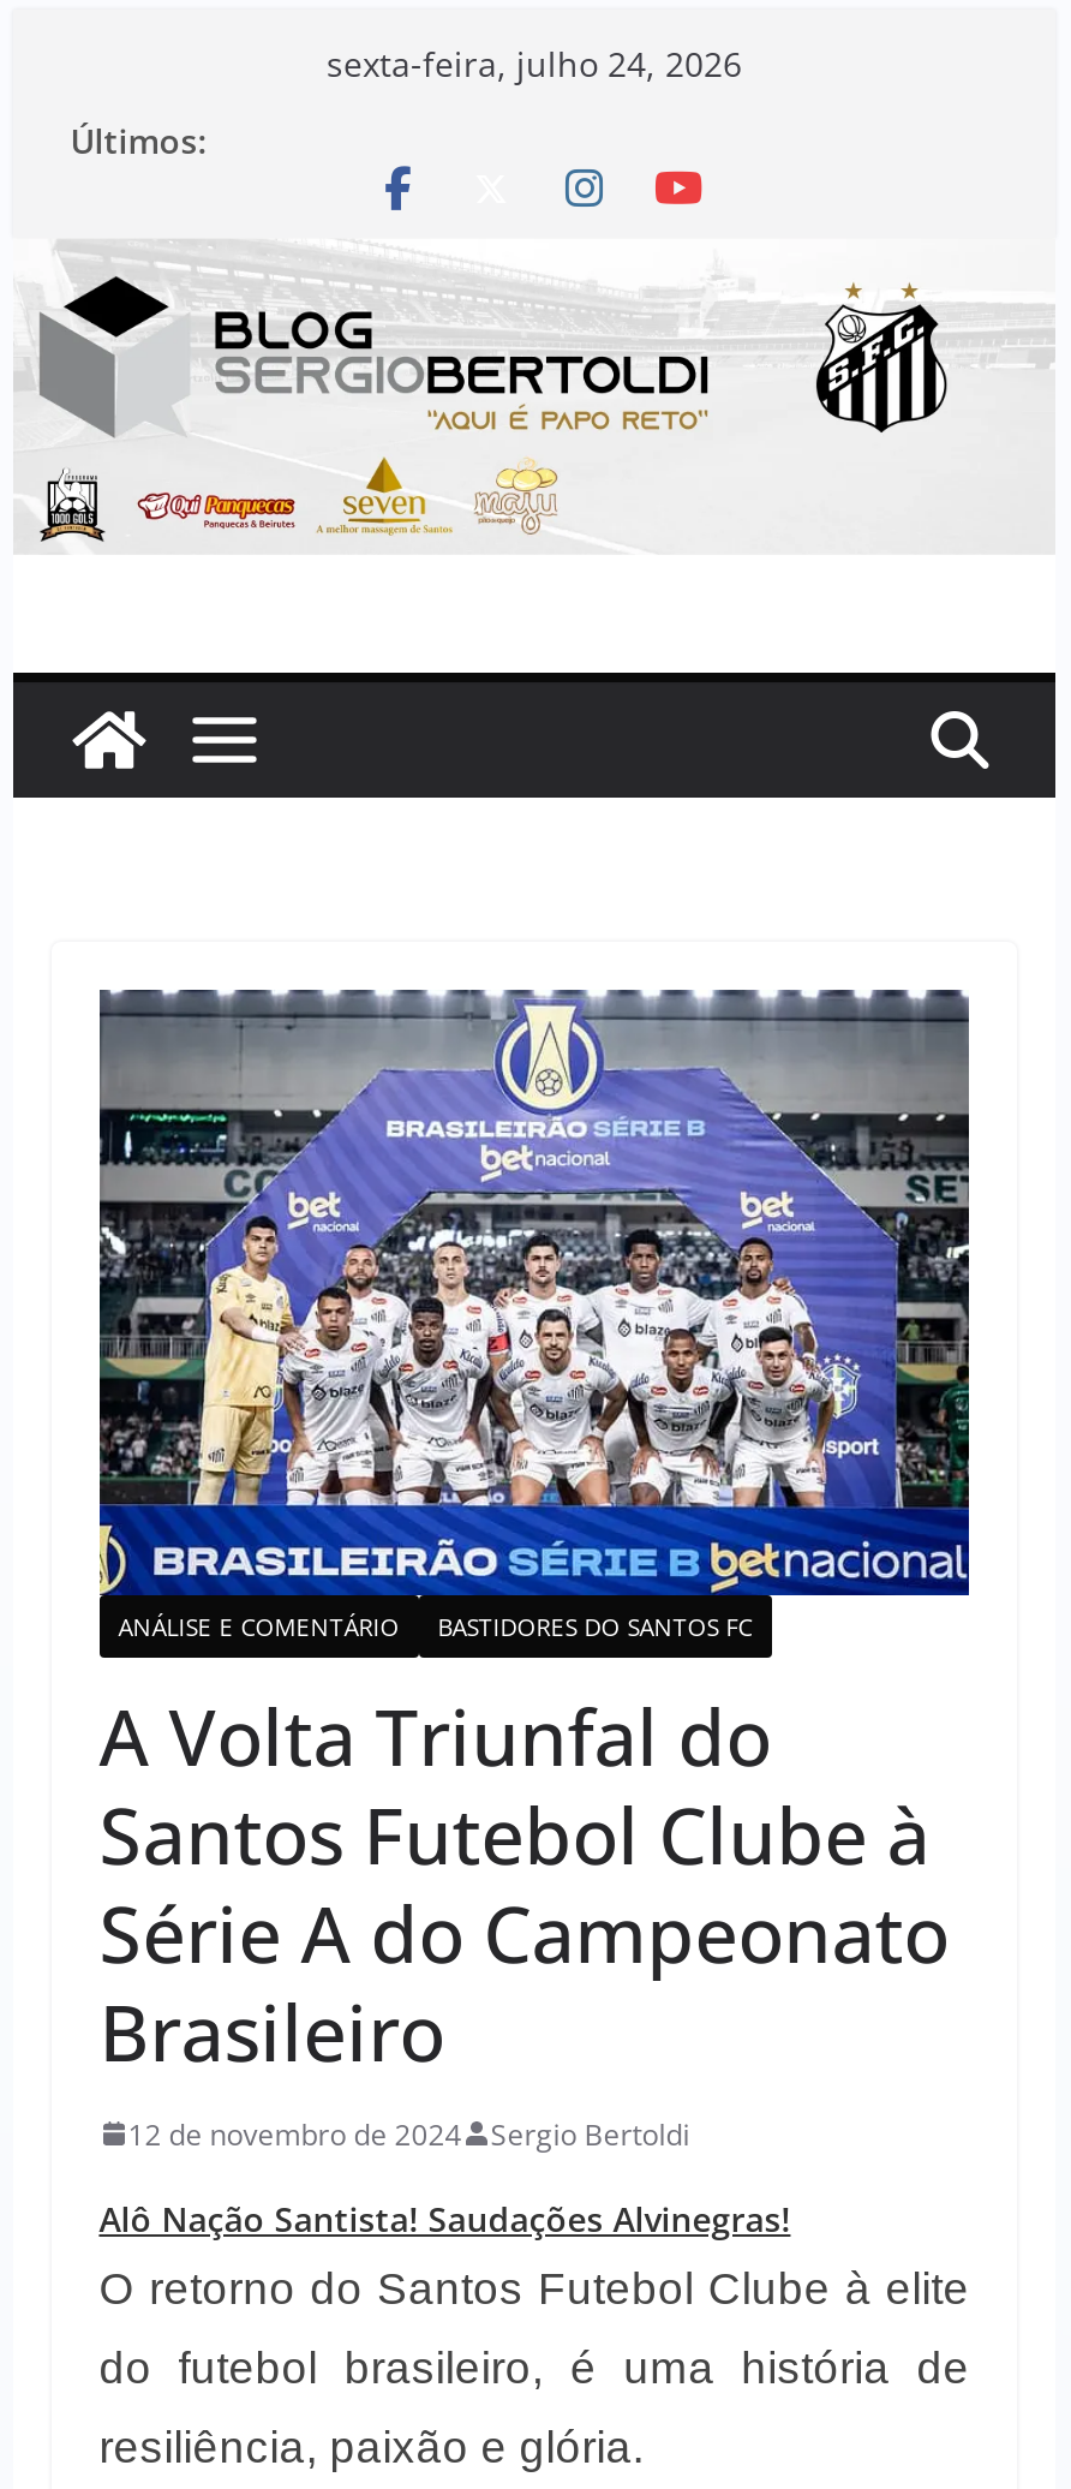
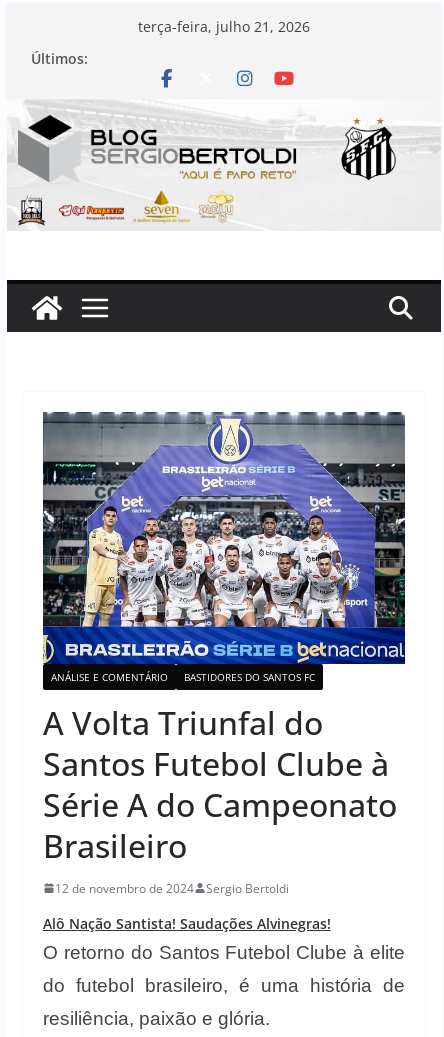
- sexta-feira, julho 24, 2026
+ terça-feira, julho 21, 2026
